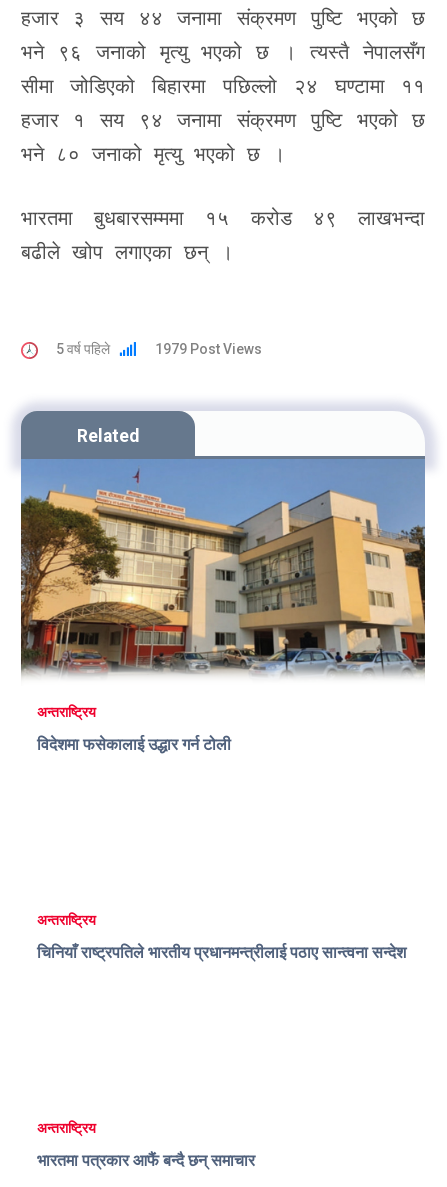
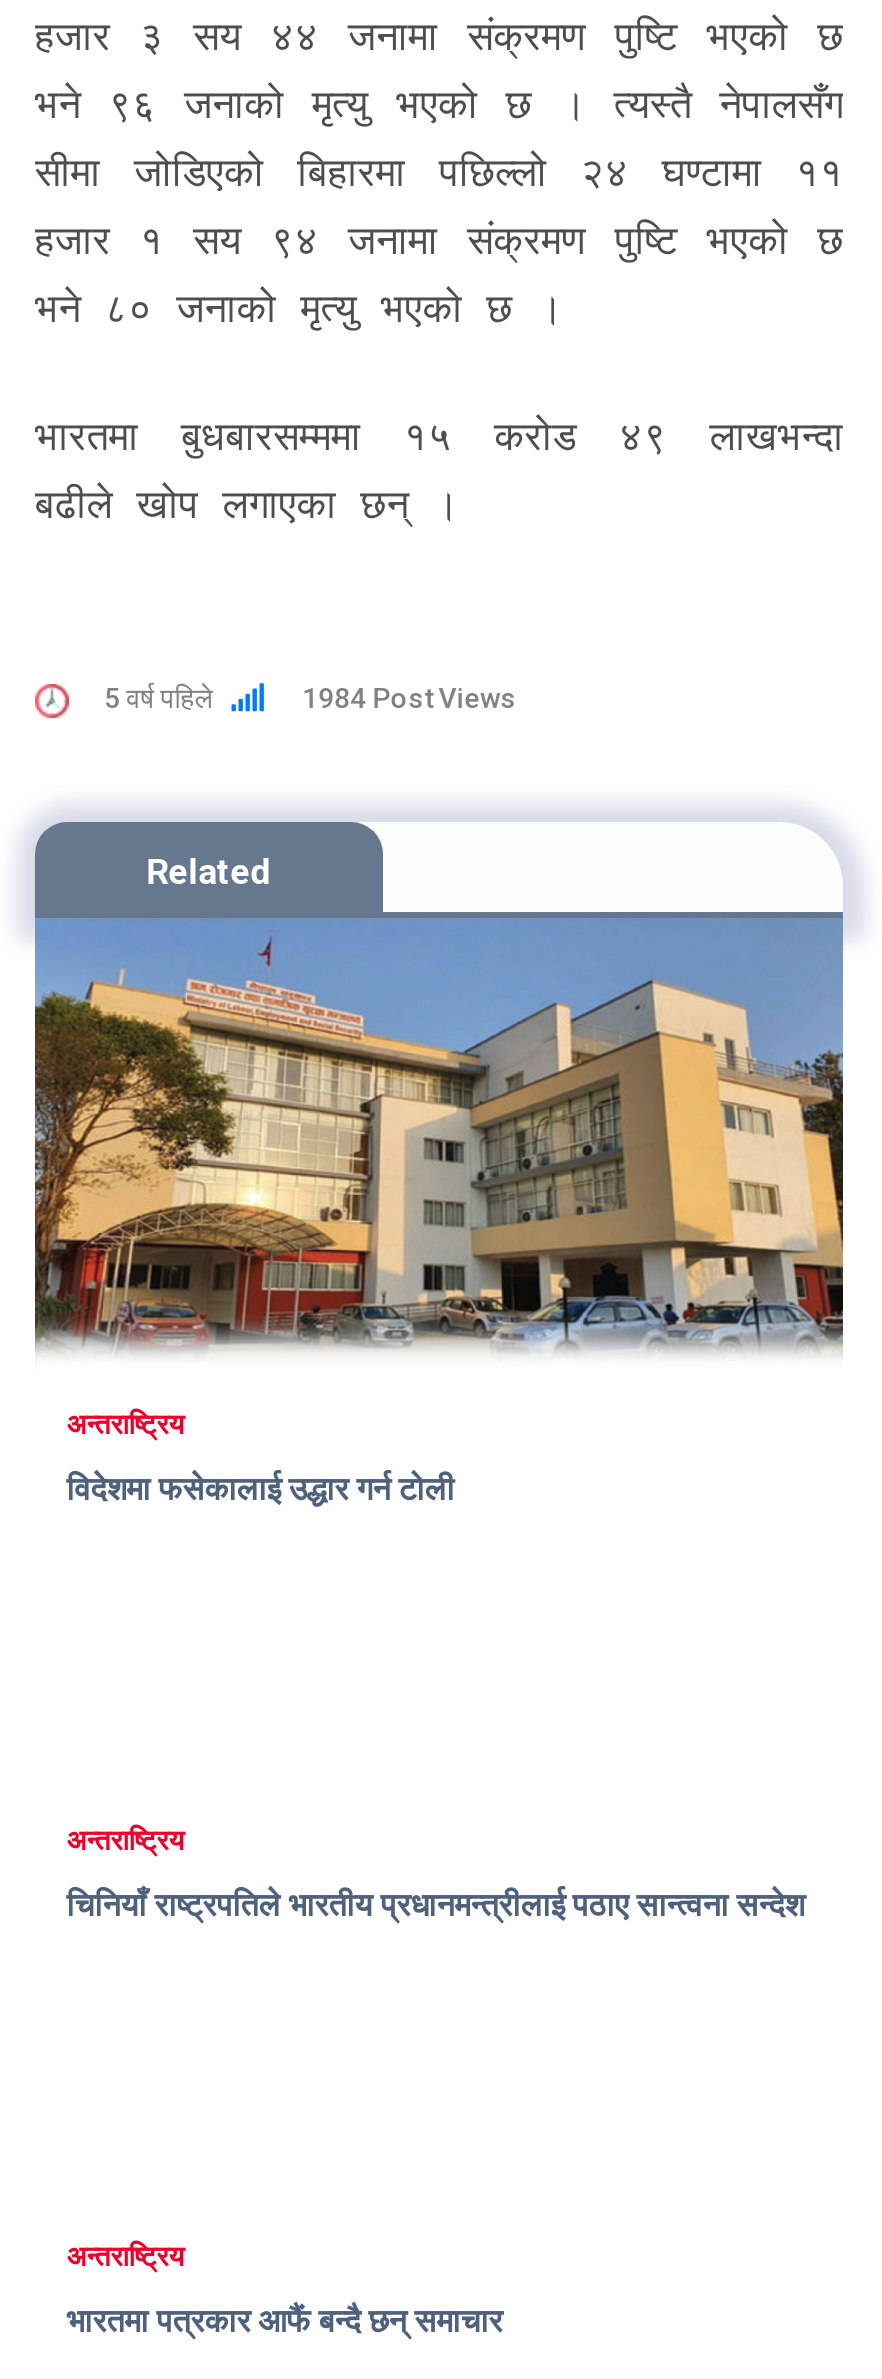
- 1979 Post Views
+ 1984 Post Views
